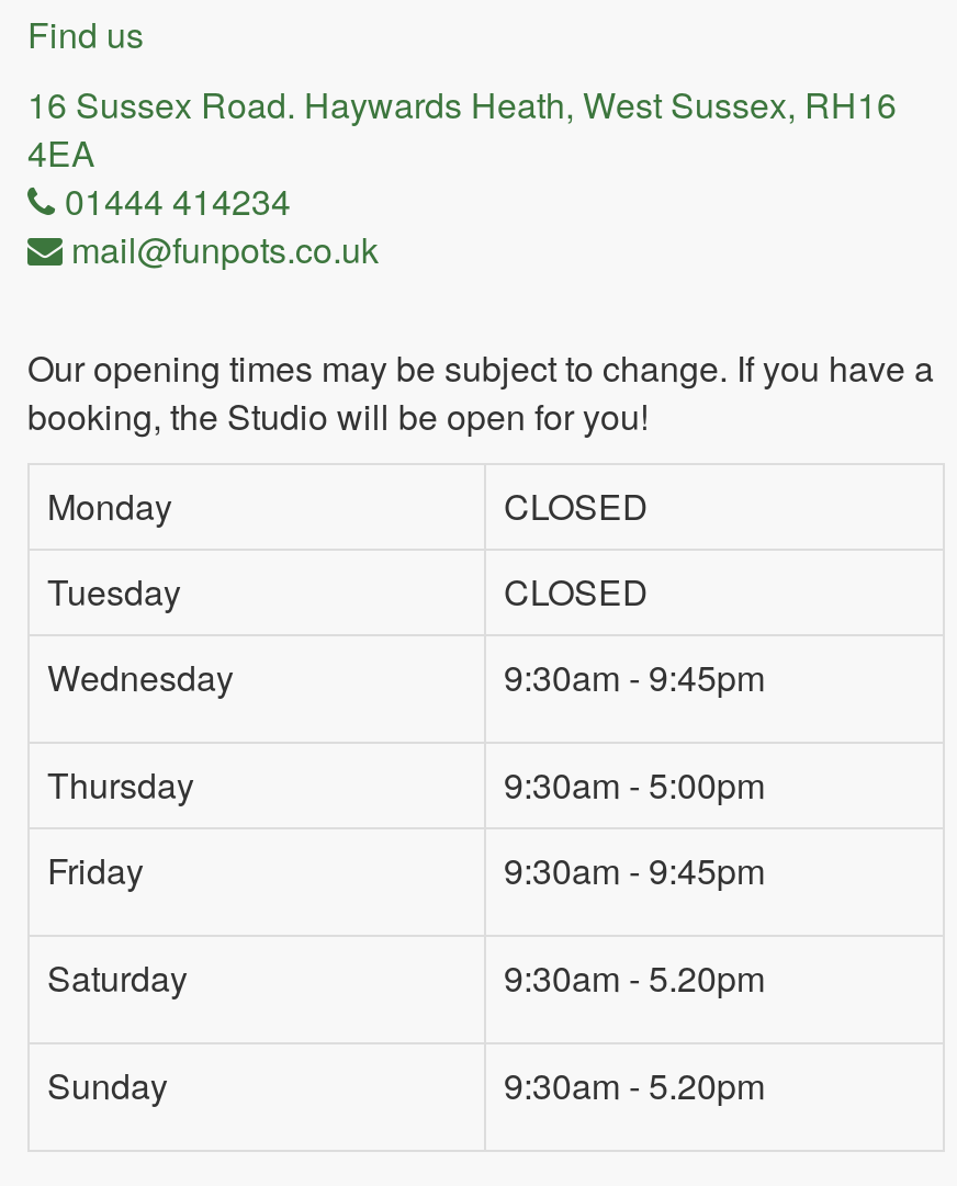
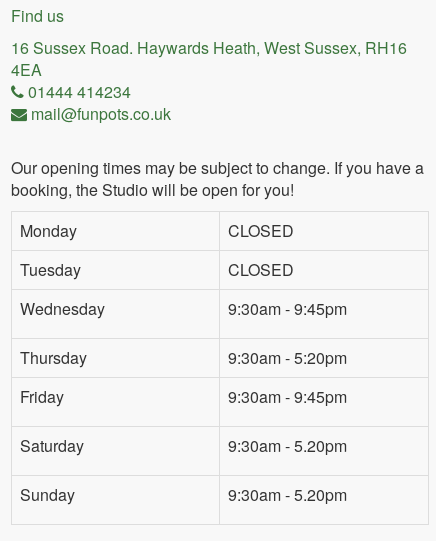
- 9:30am - 5:00pm
+ 9:30am - 5:20pm
